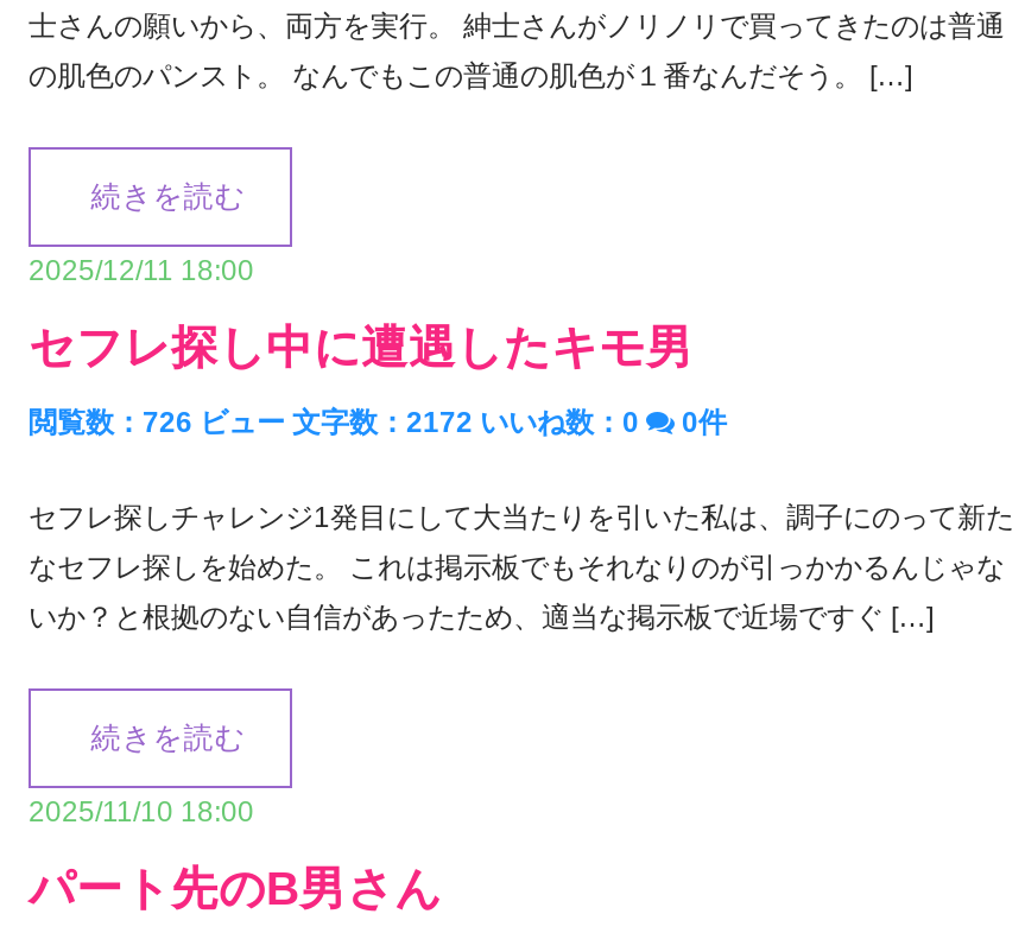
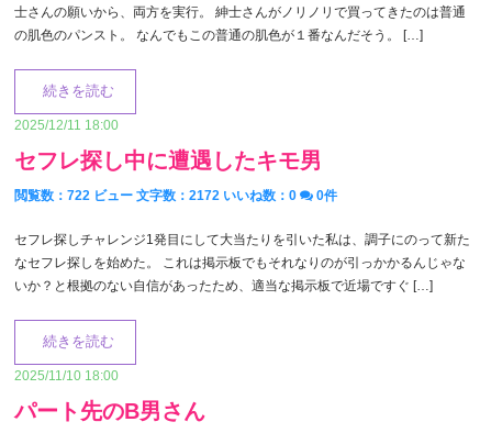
- 閲覧数：726 ビュー 文字数：2172 いいね数：0
+ 閲覧数：722 ビュー 文字数：2172 いいね数：0
